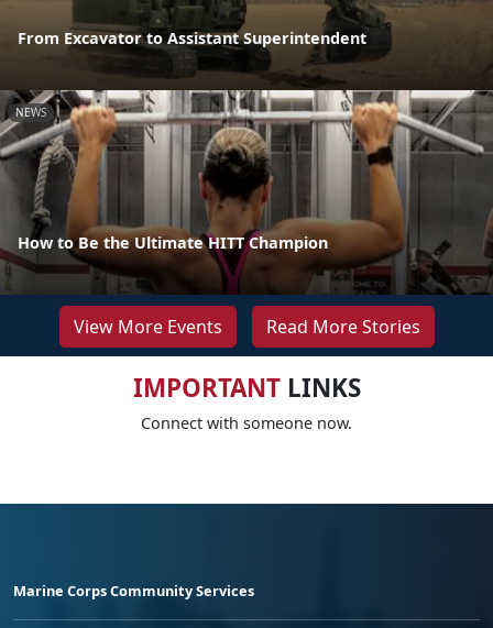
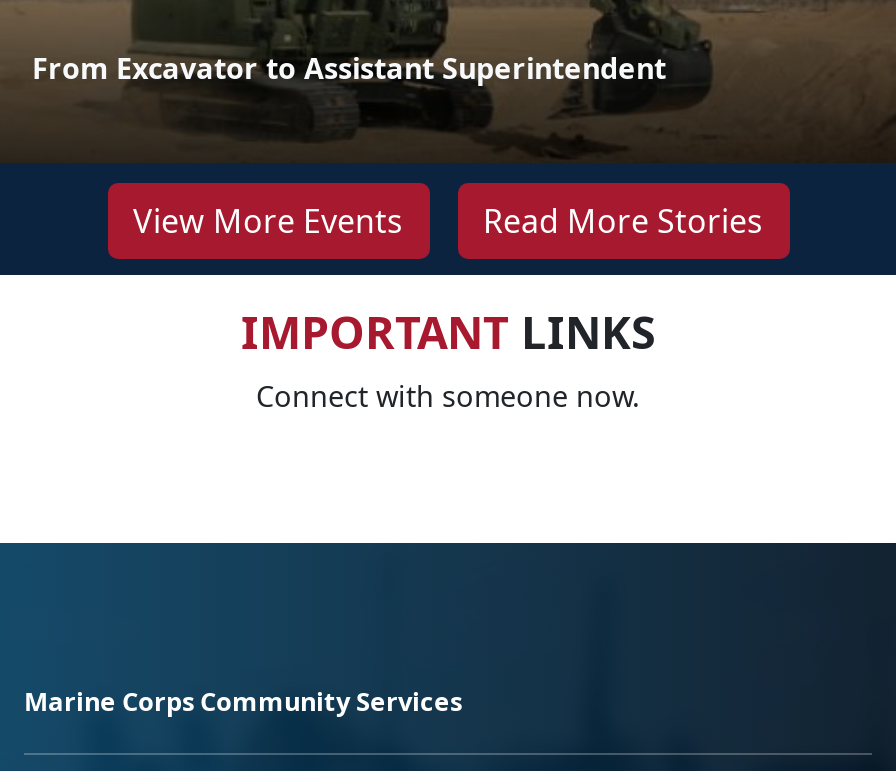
- [image]
- NEWS

- How to Be the Ultimate HITT Champion
